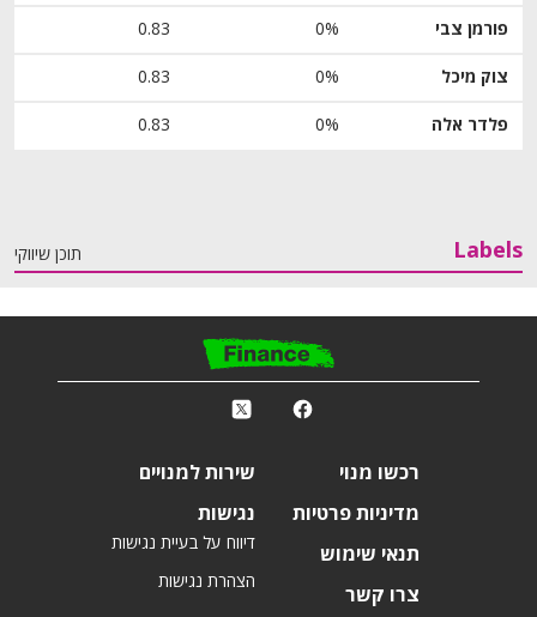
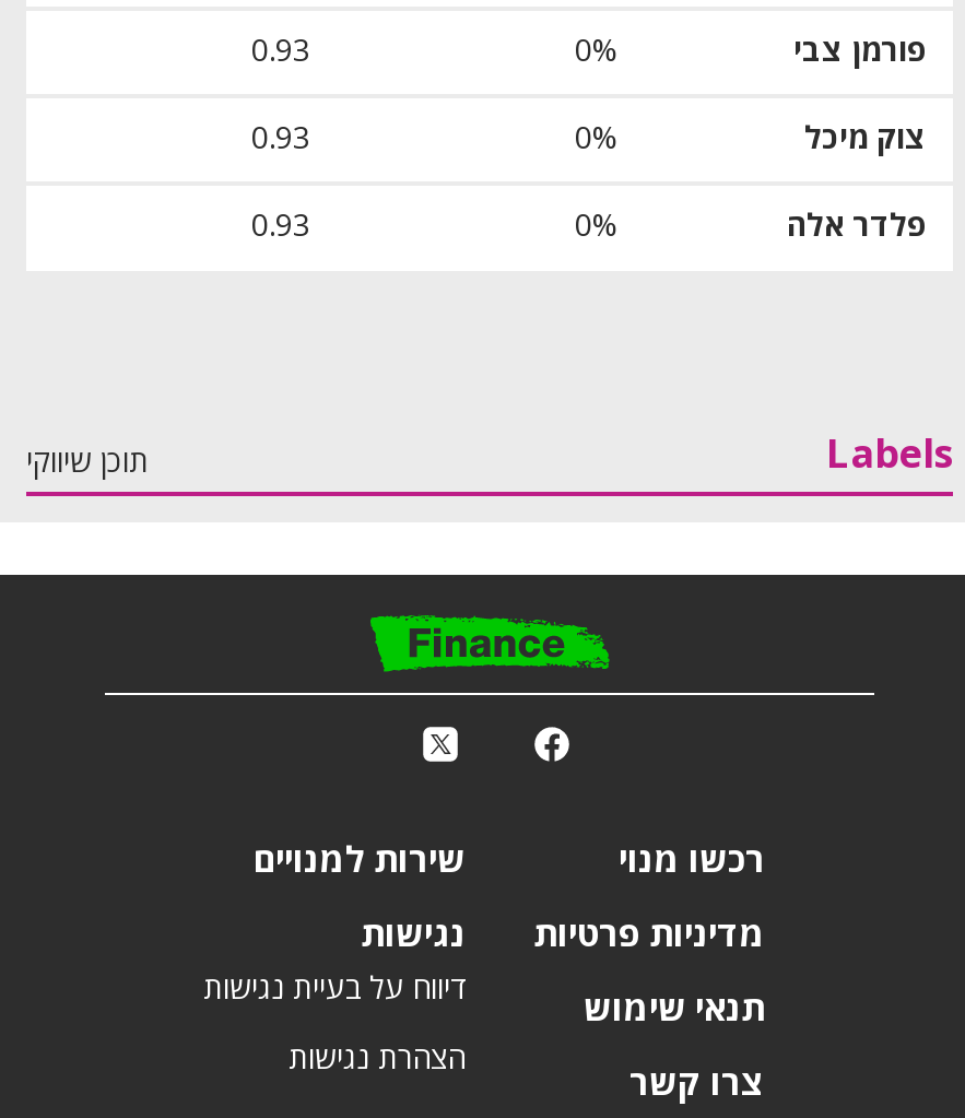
- 0.83
+ 0.93

- 0.83
+ 0.93

- 0.83
+ 0.93
